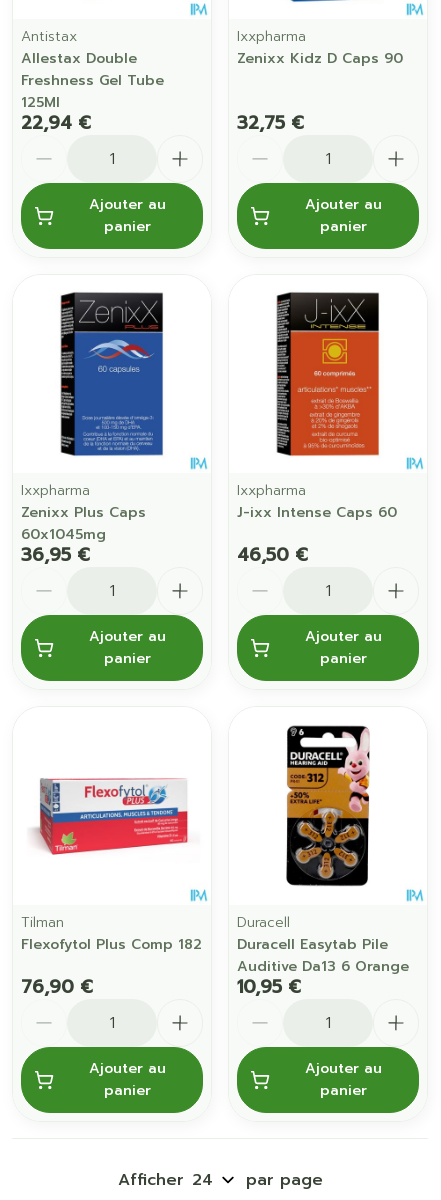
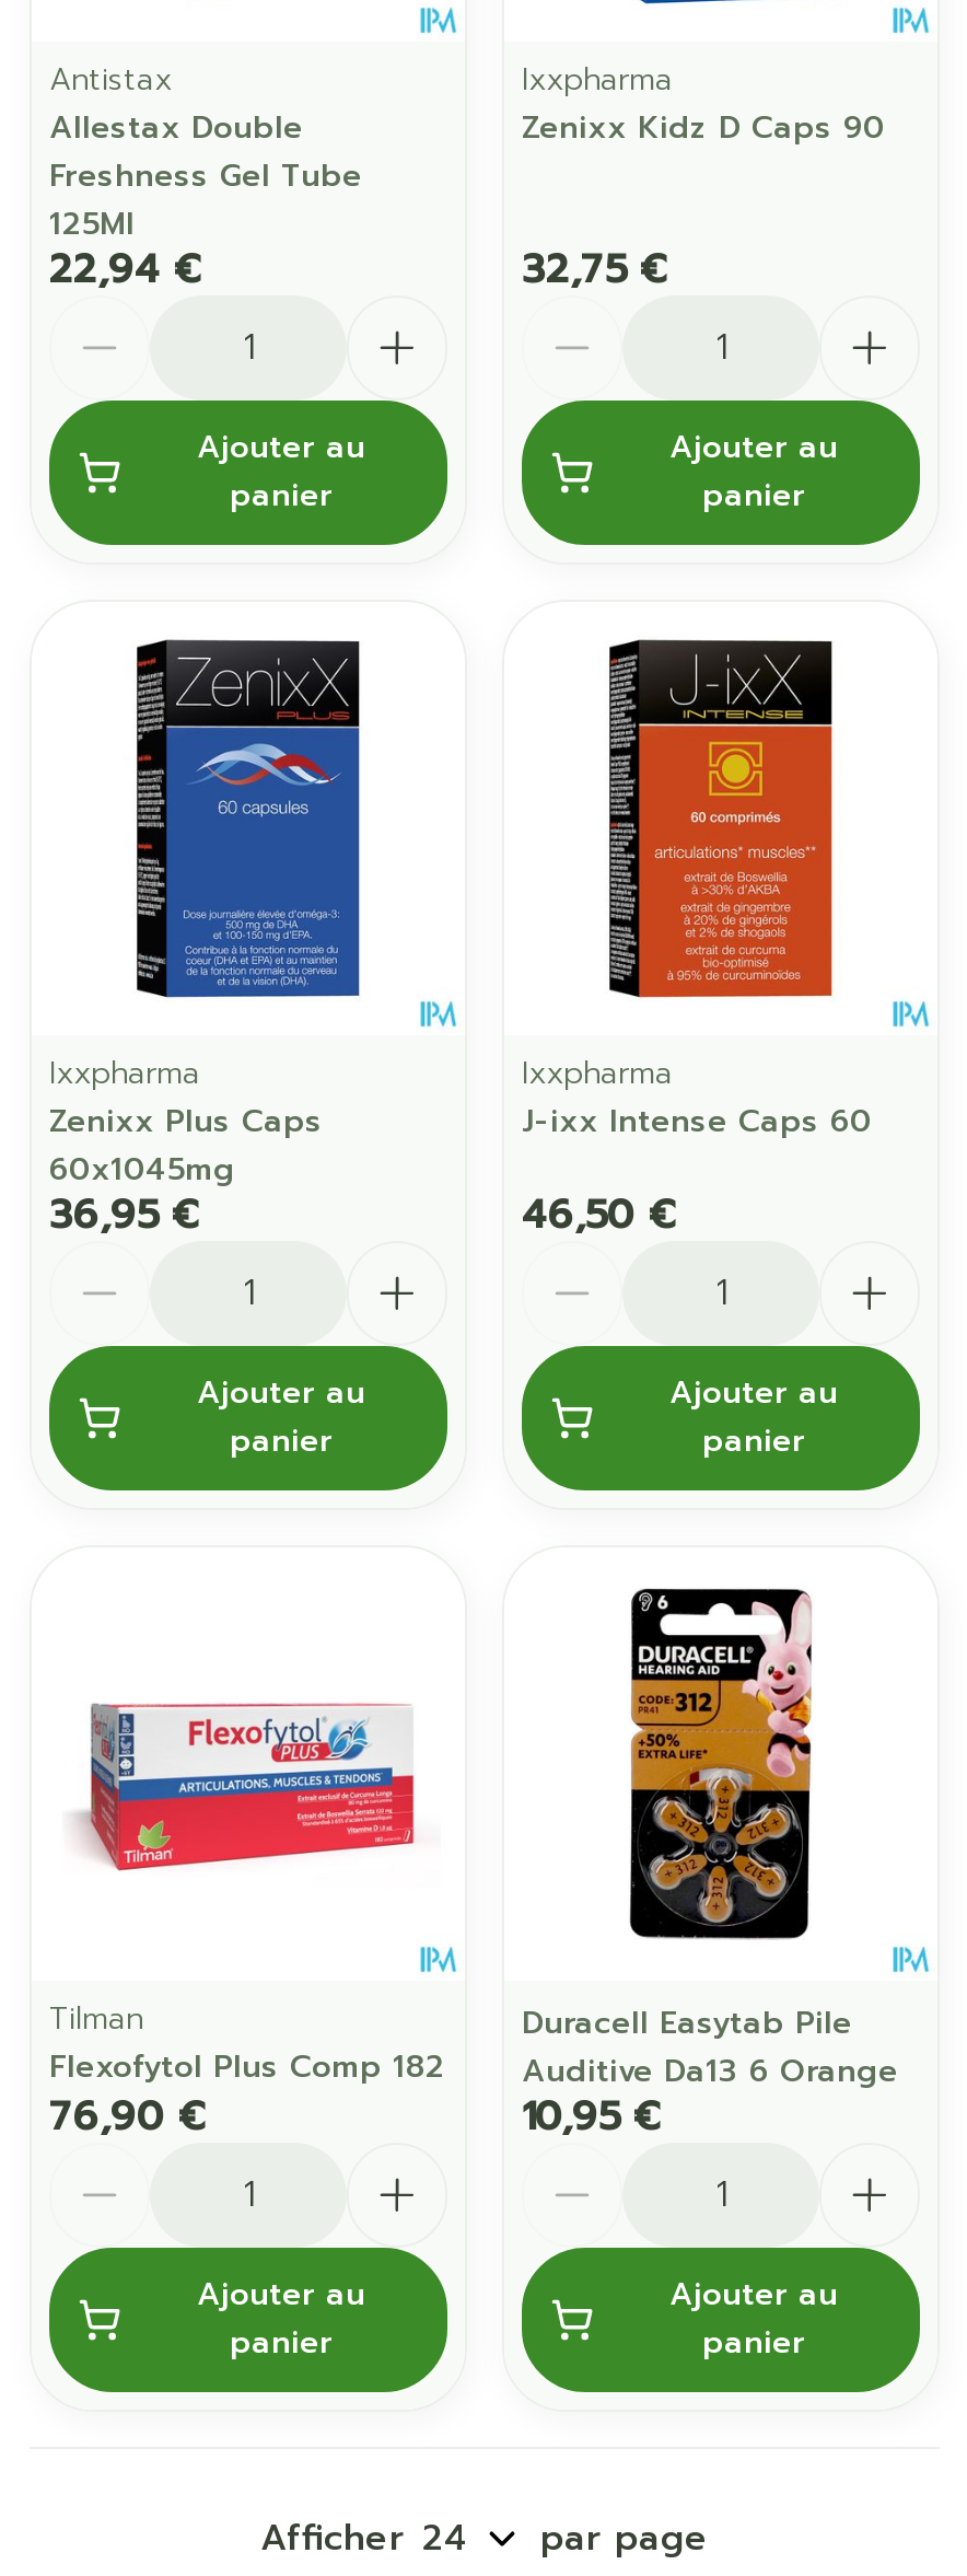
- Duracell
